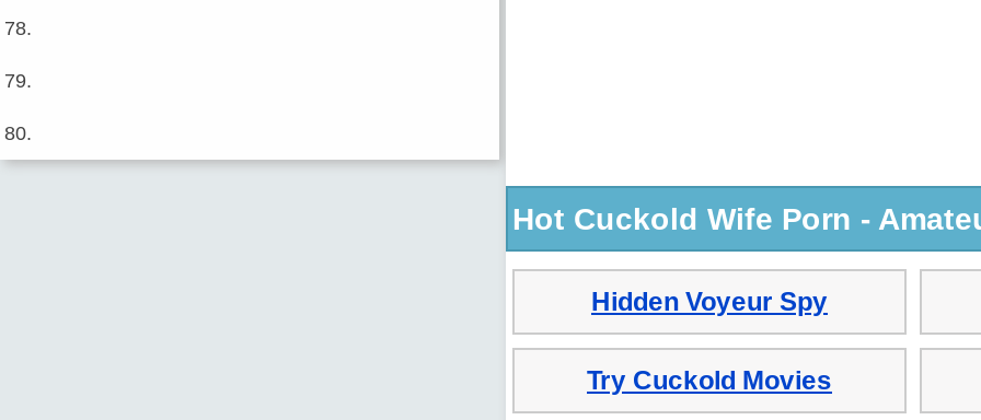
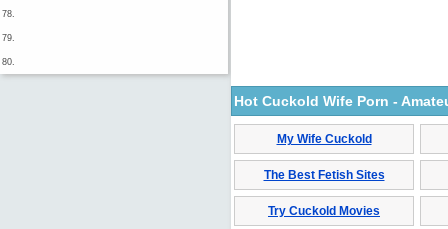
- Hidden Voyeur Spy
+ My Wife Cuckold
+ The Best Fetish Sites
